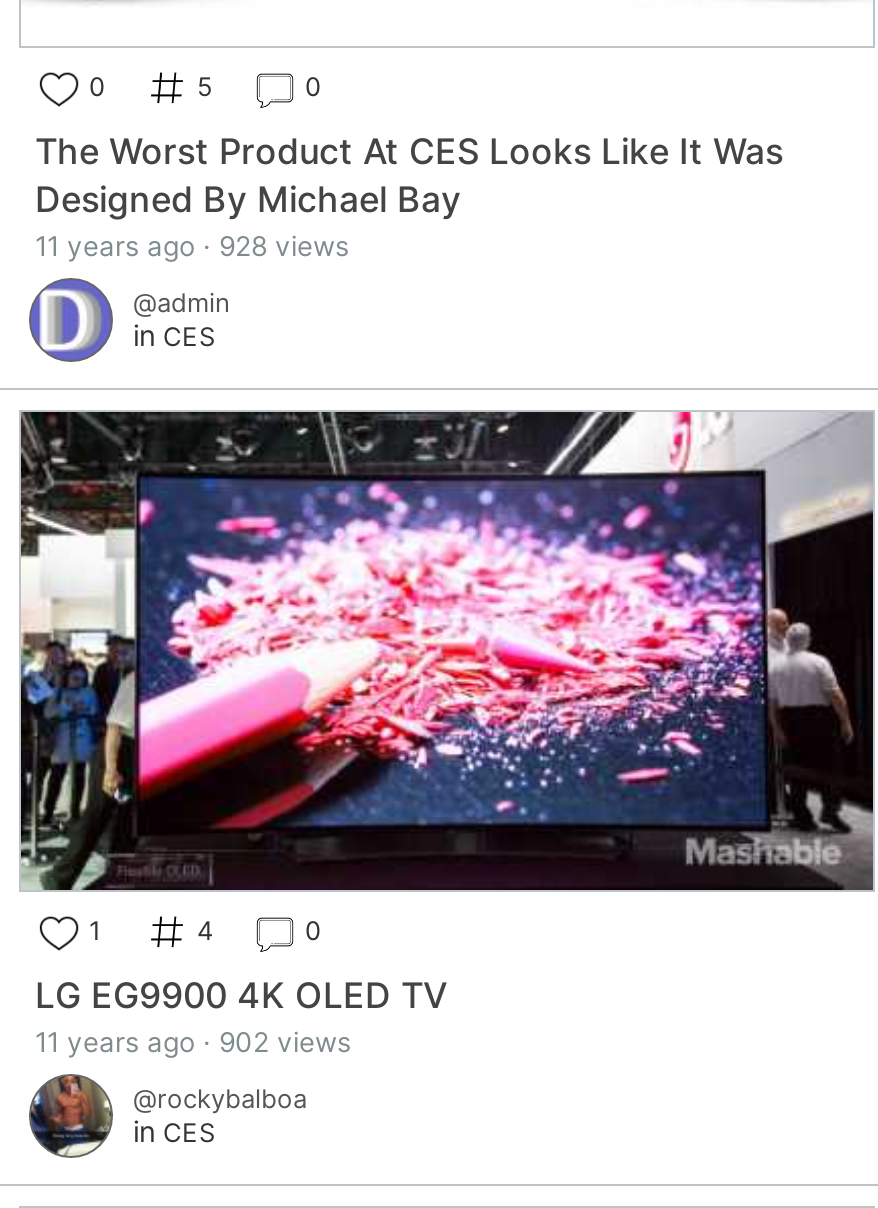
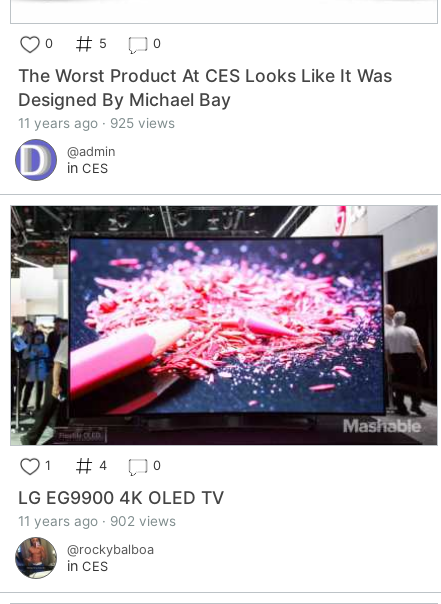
- 11 years ago · 928 views
+ 11 years ago · 925 views
